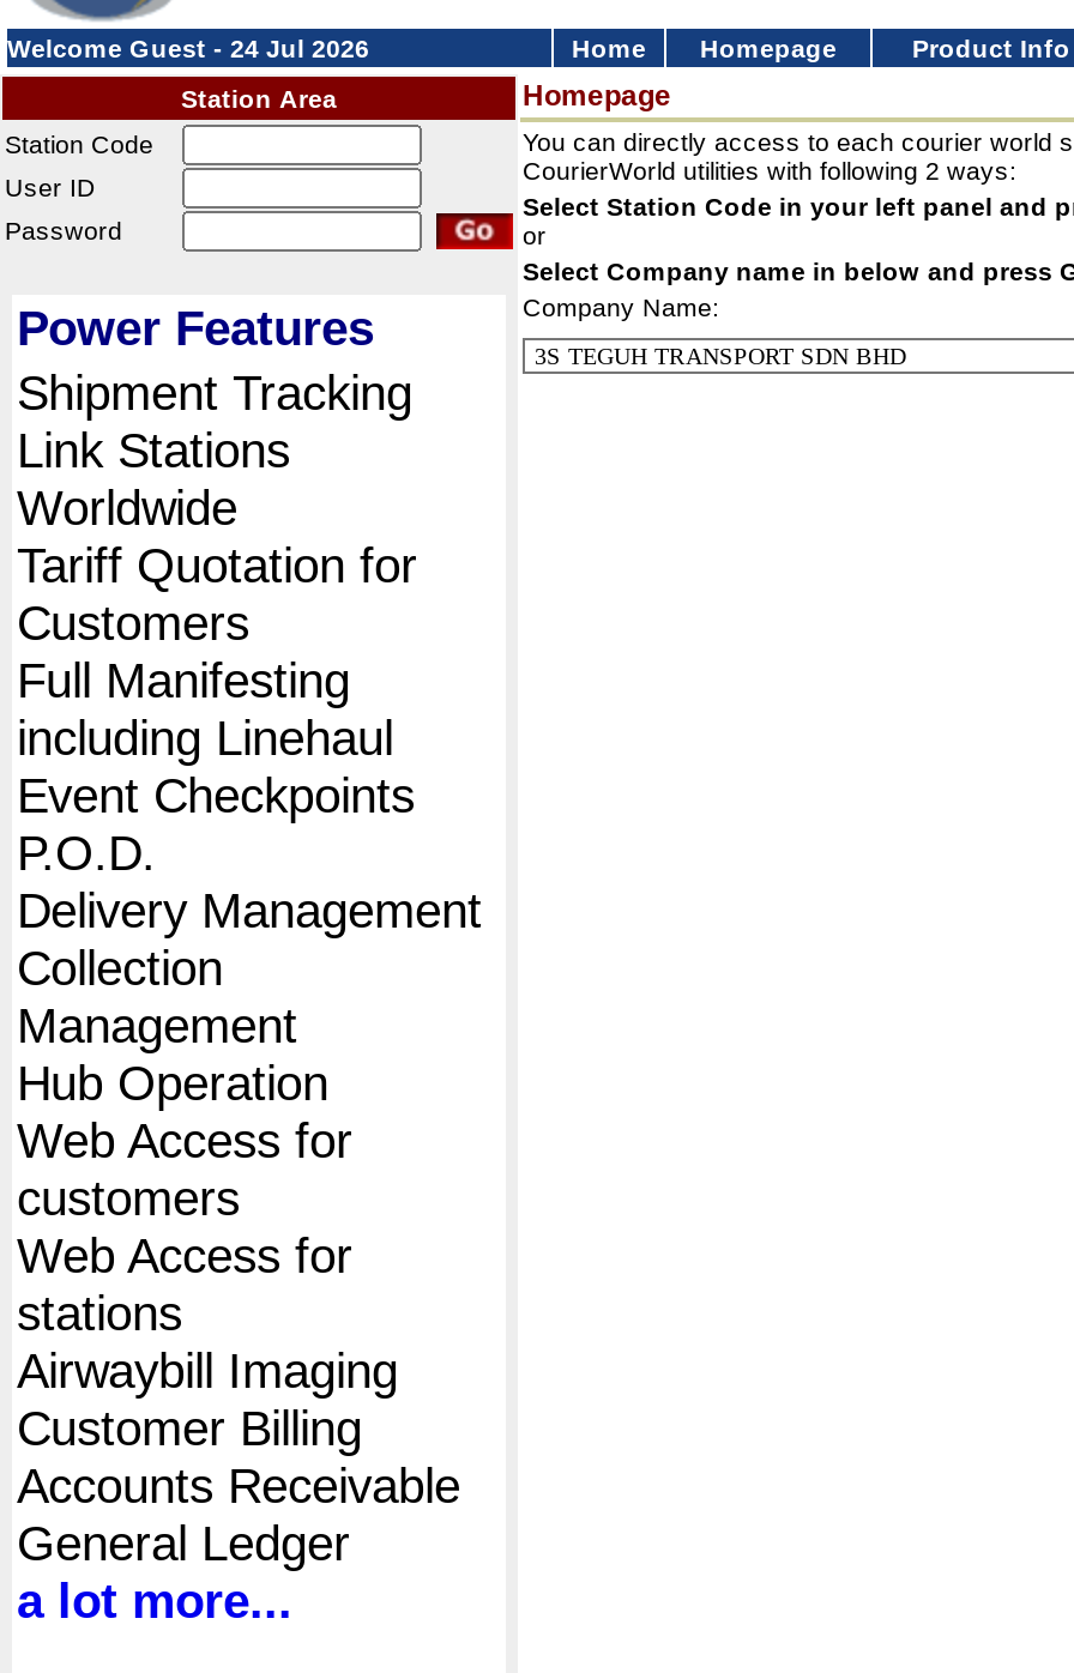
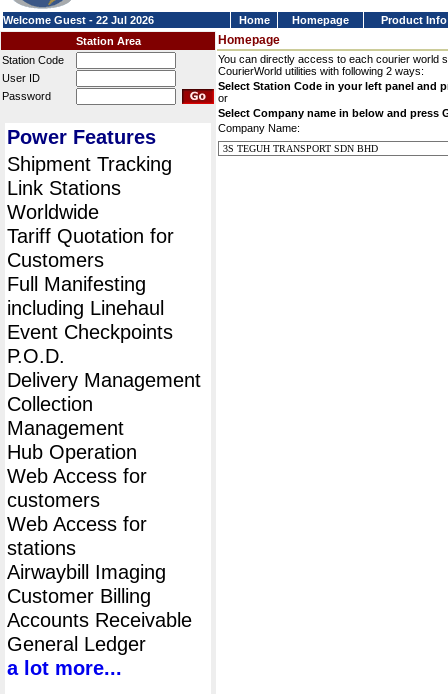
- Welcome Guest - 24 Jul 2026
+ Welcome Guest - 22 Jul 2026
